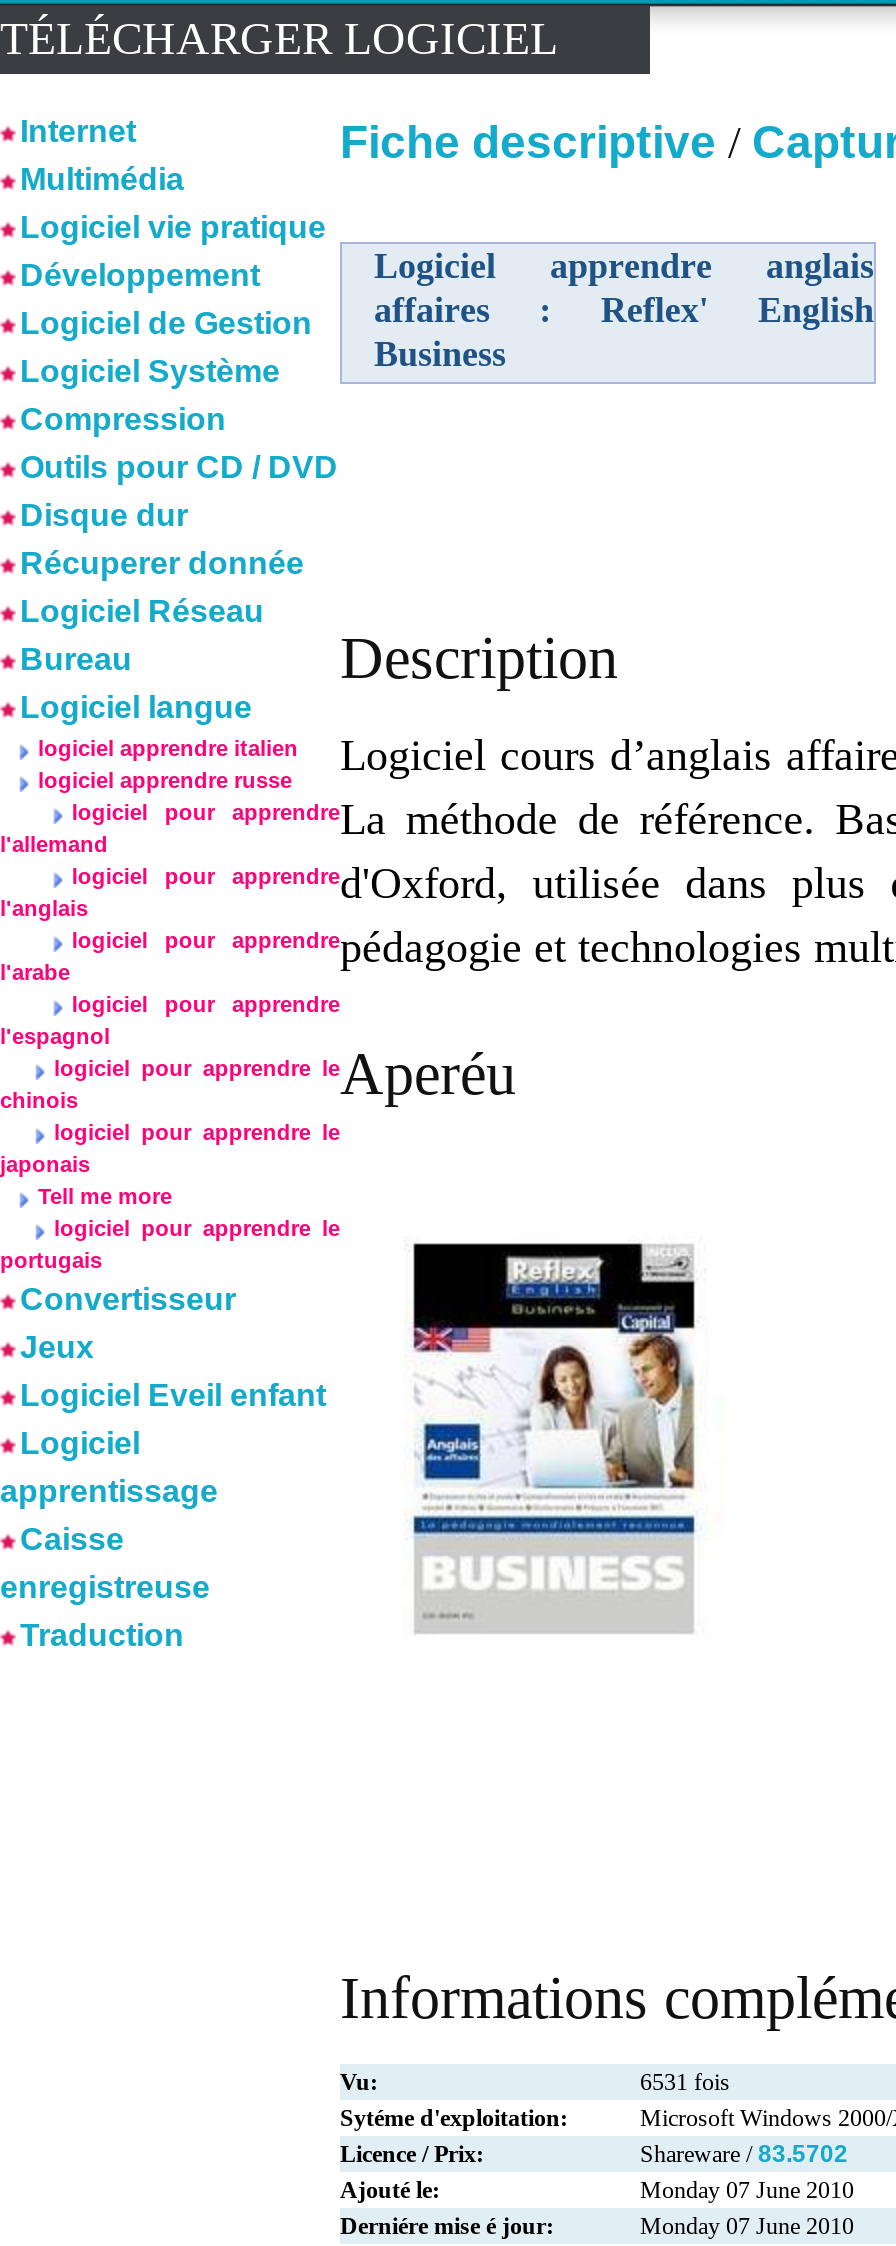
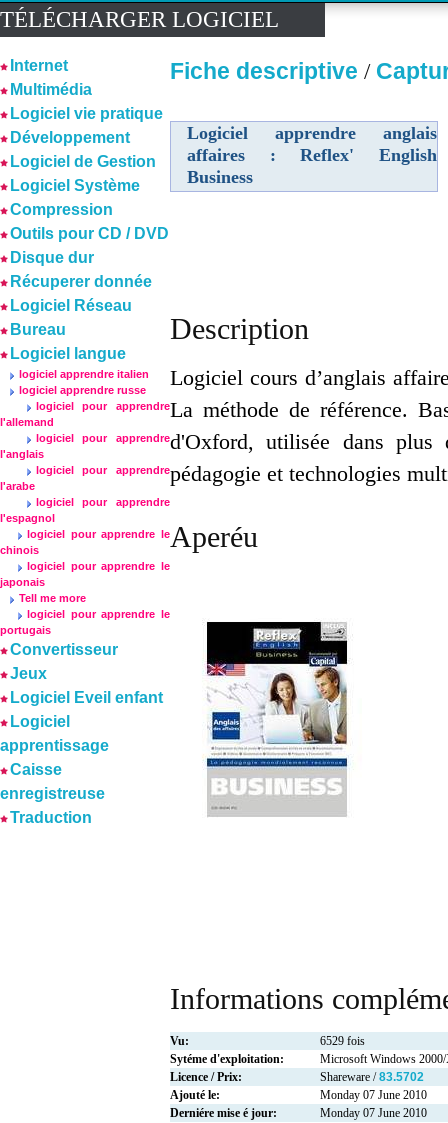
- 6531 fois
+ 6529 fois
